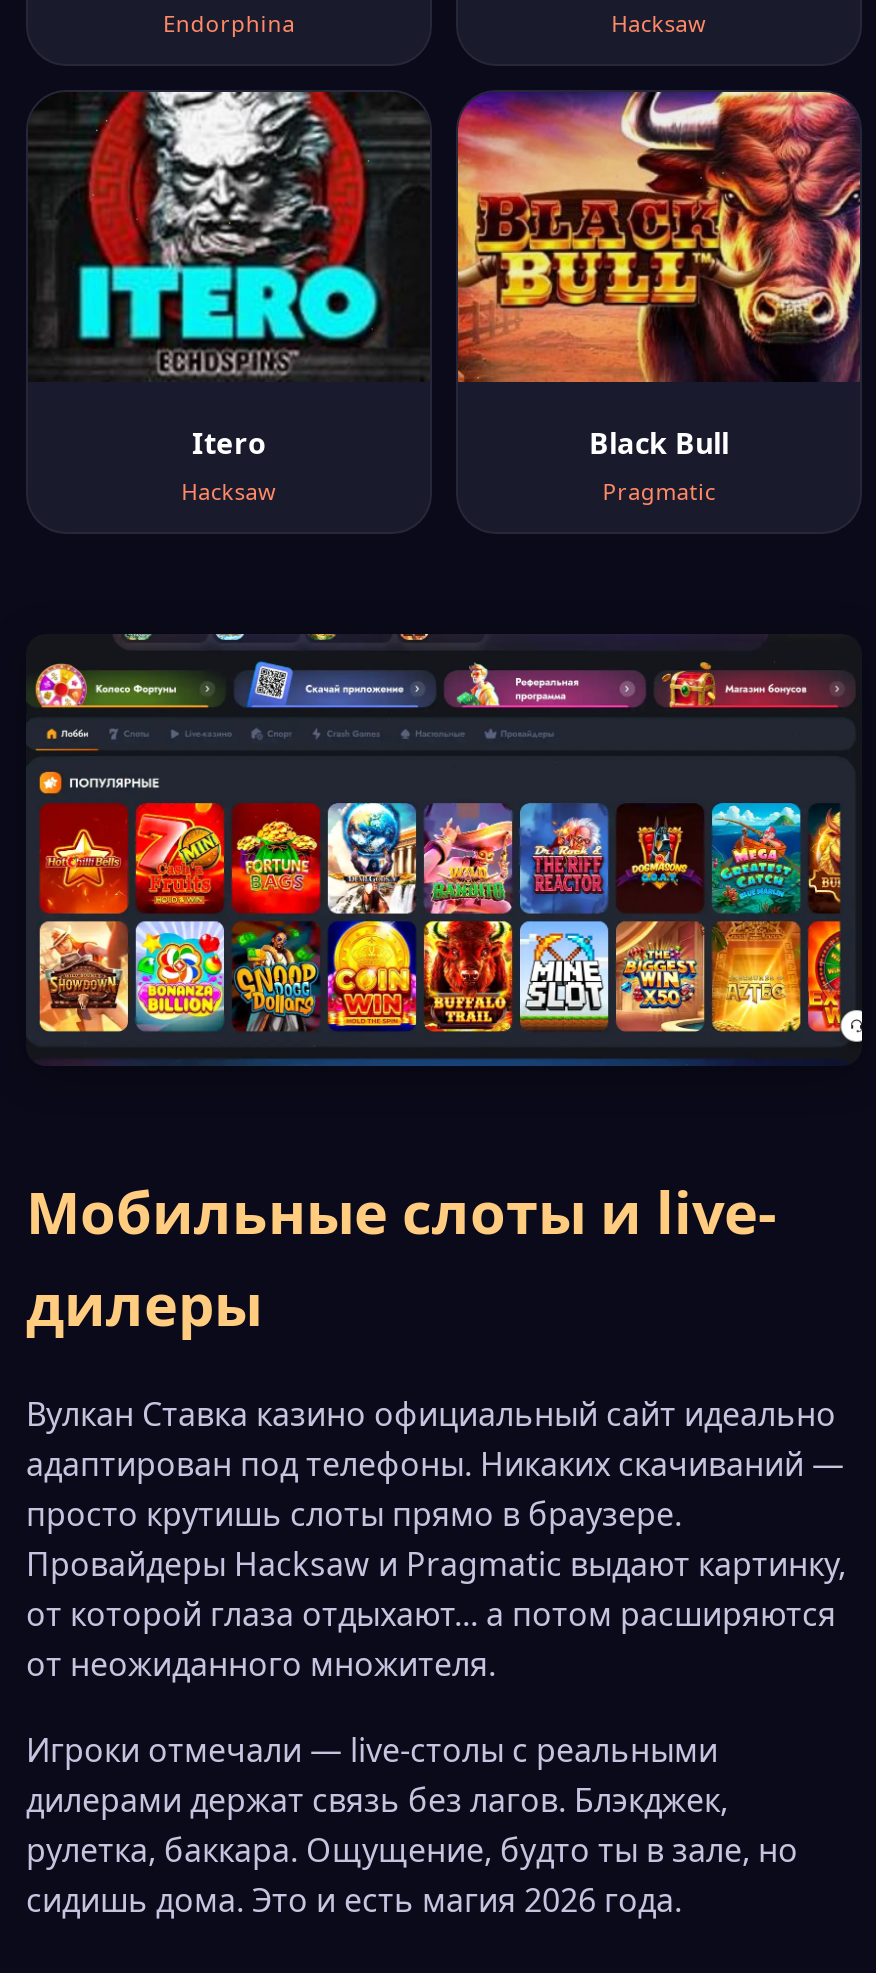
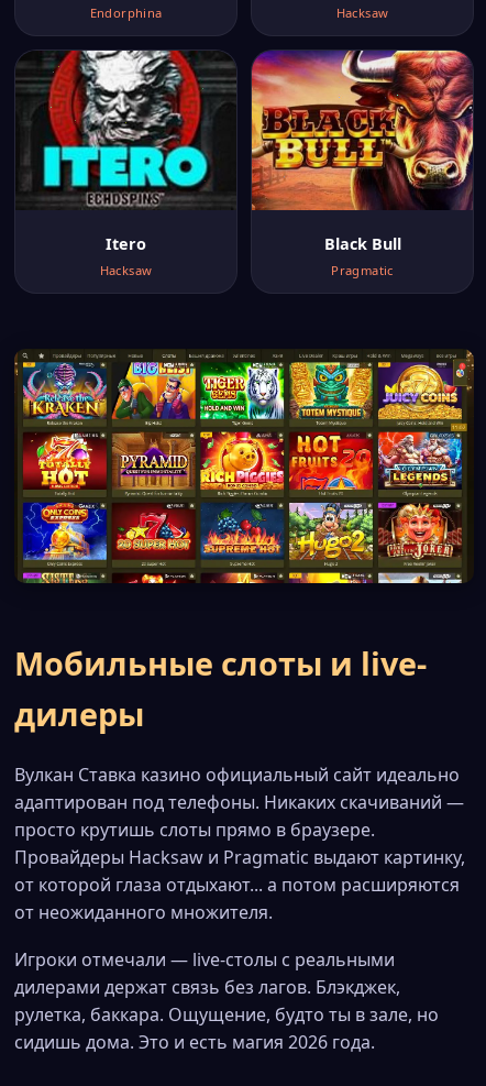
- [image]
+ [image]
